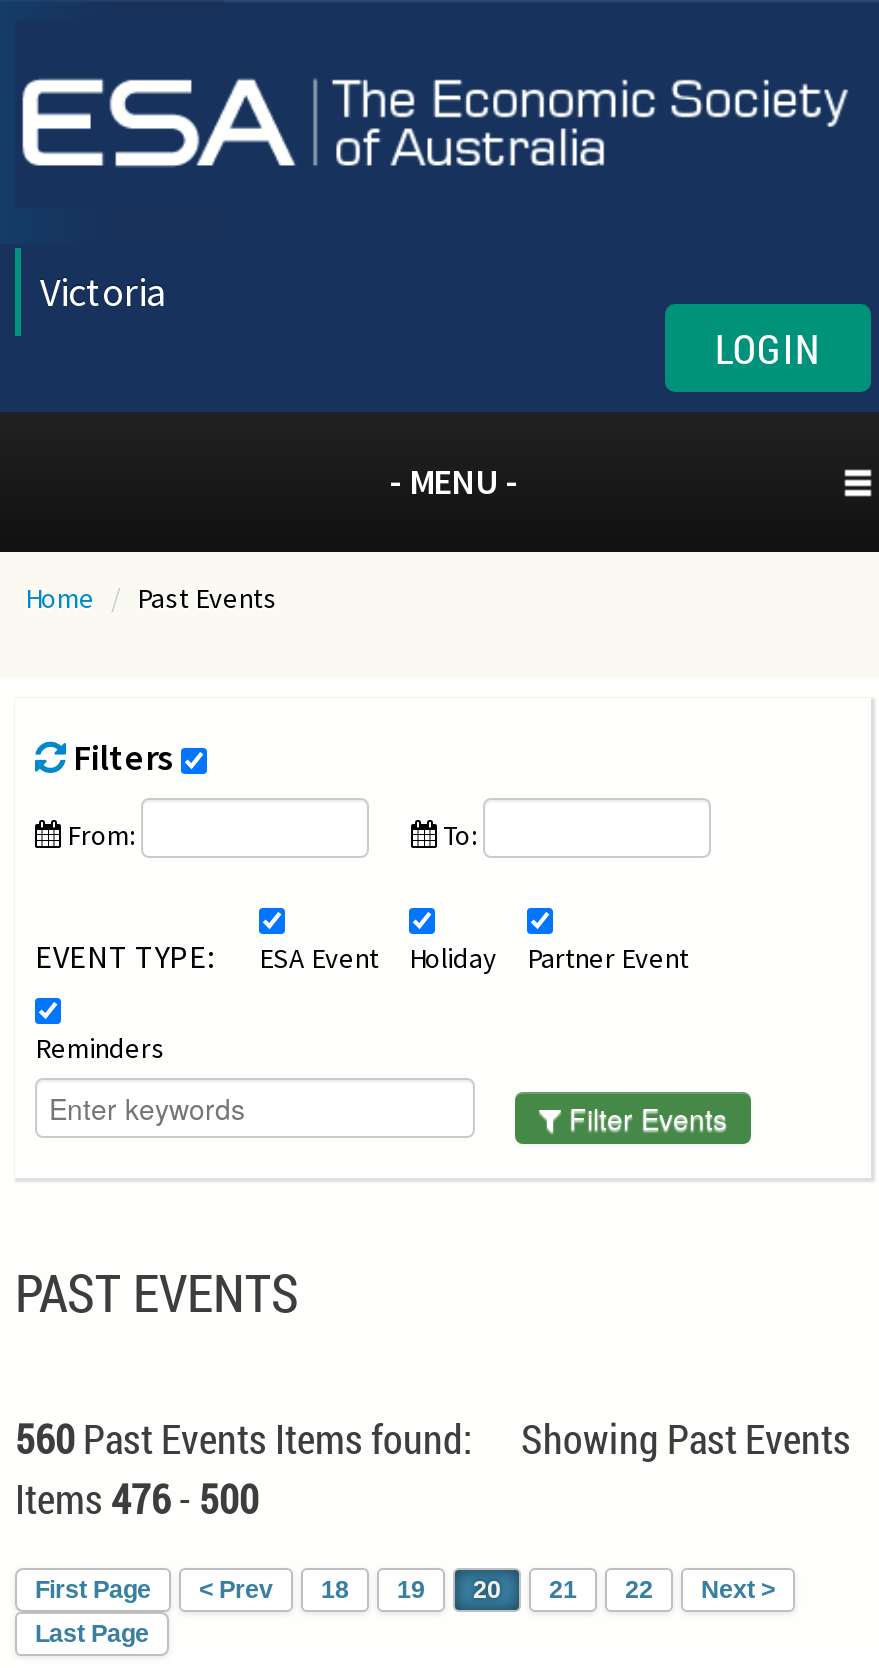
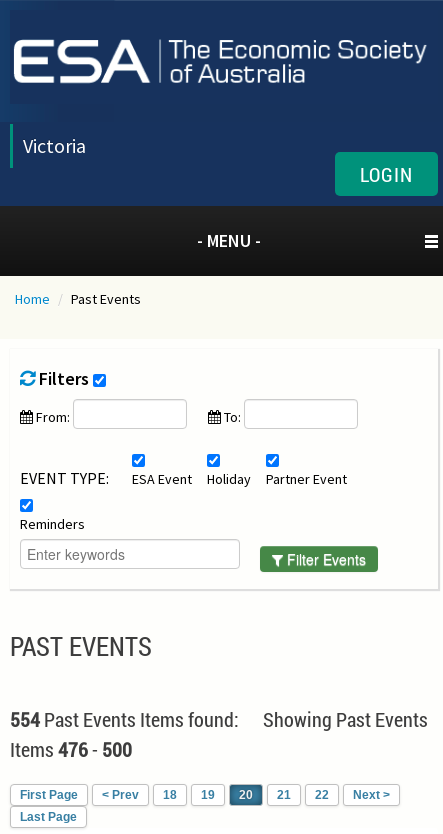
- 560 Past Events Items found: Showing Past Events
+ 554 Past Events Items found: Showing Past Events
